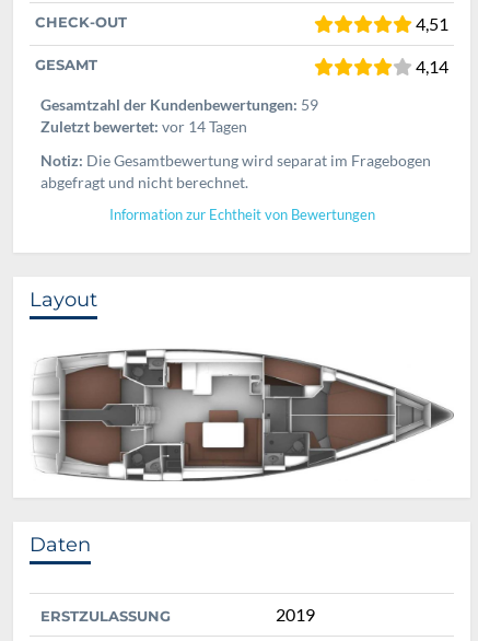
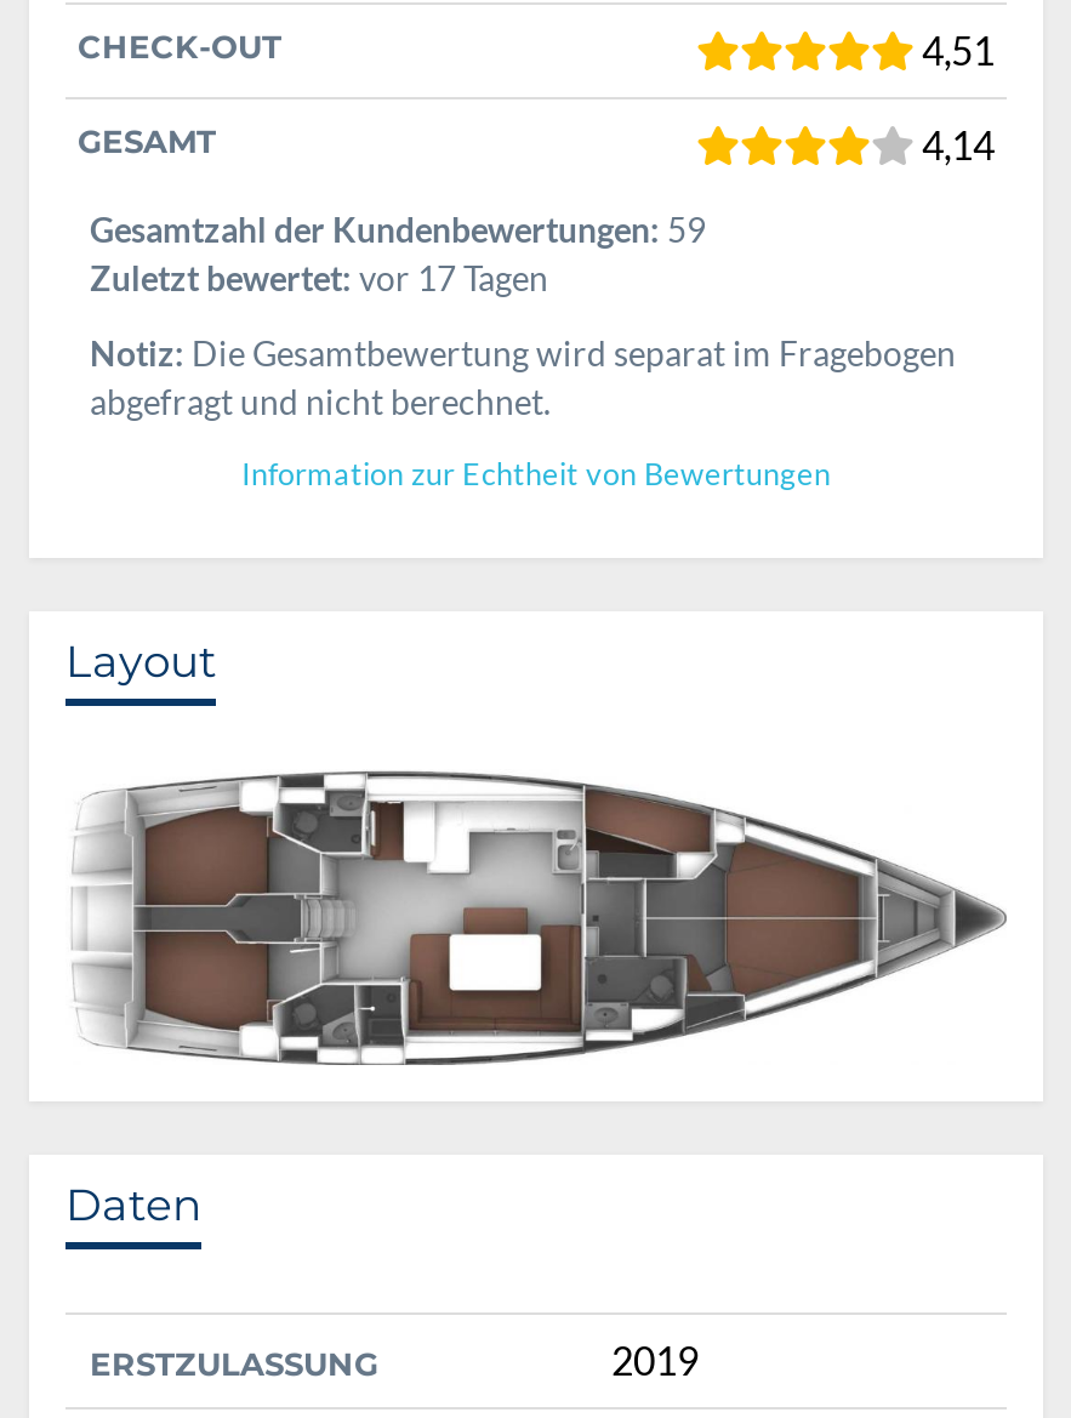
- Zuletzt bewertet: vor 14 Tagen
+ Zuletzt bewertet: vor 17 Tagen
